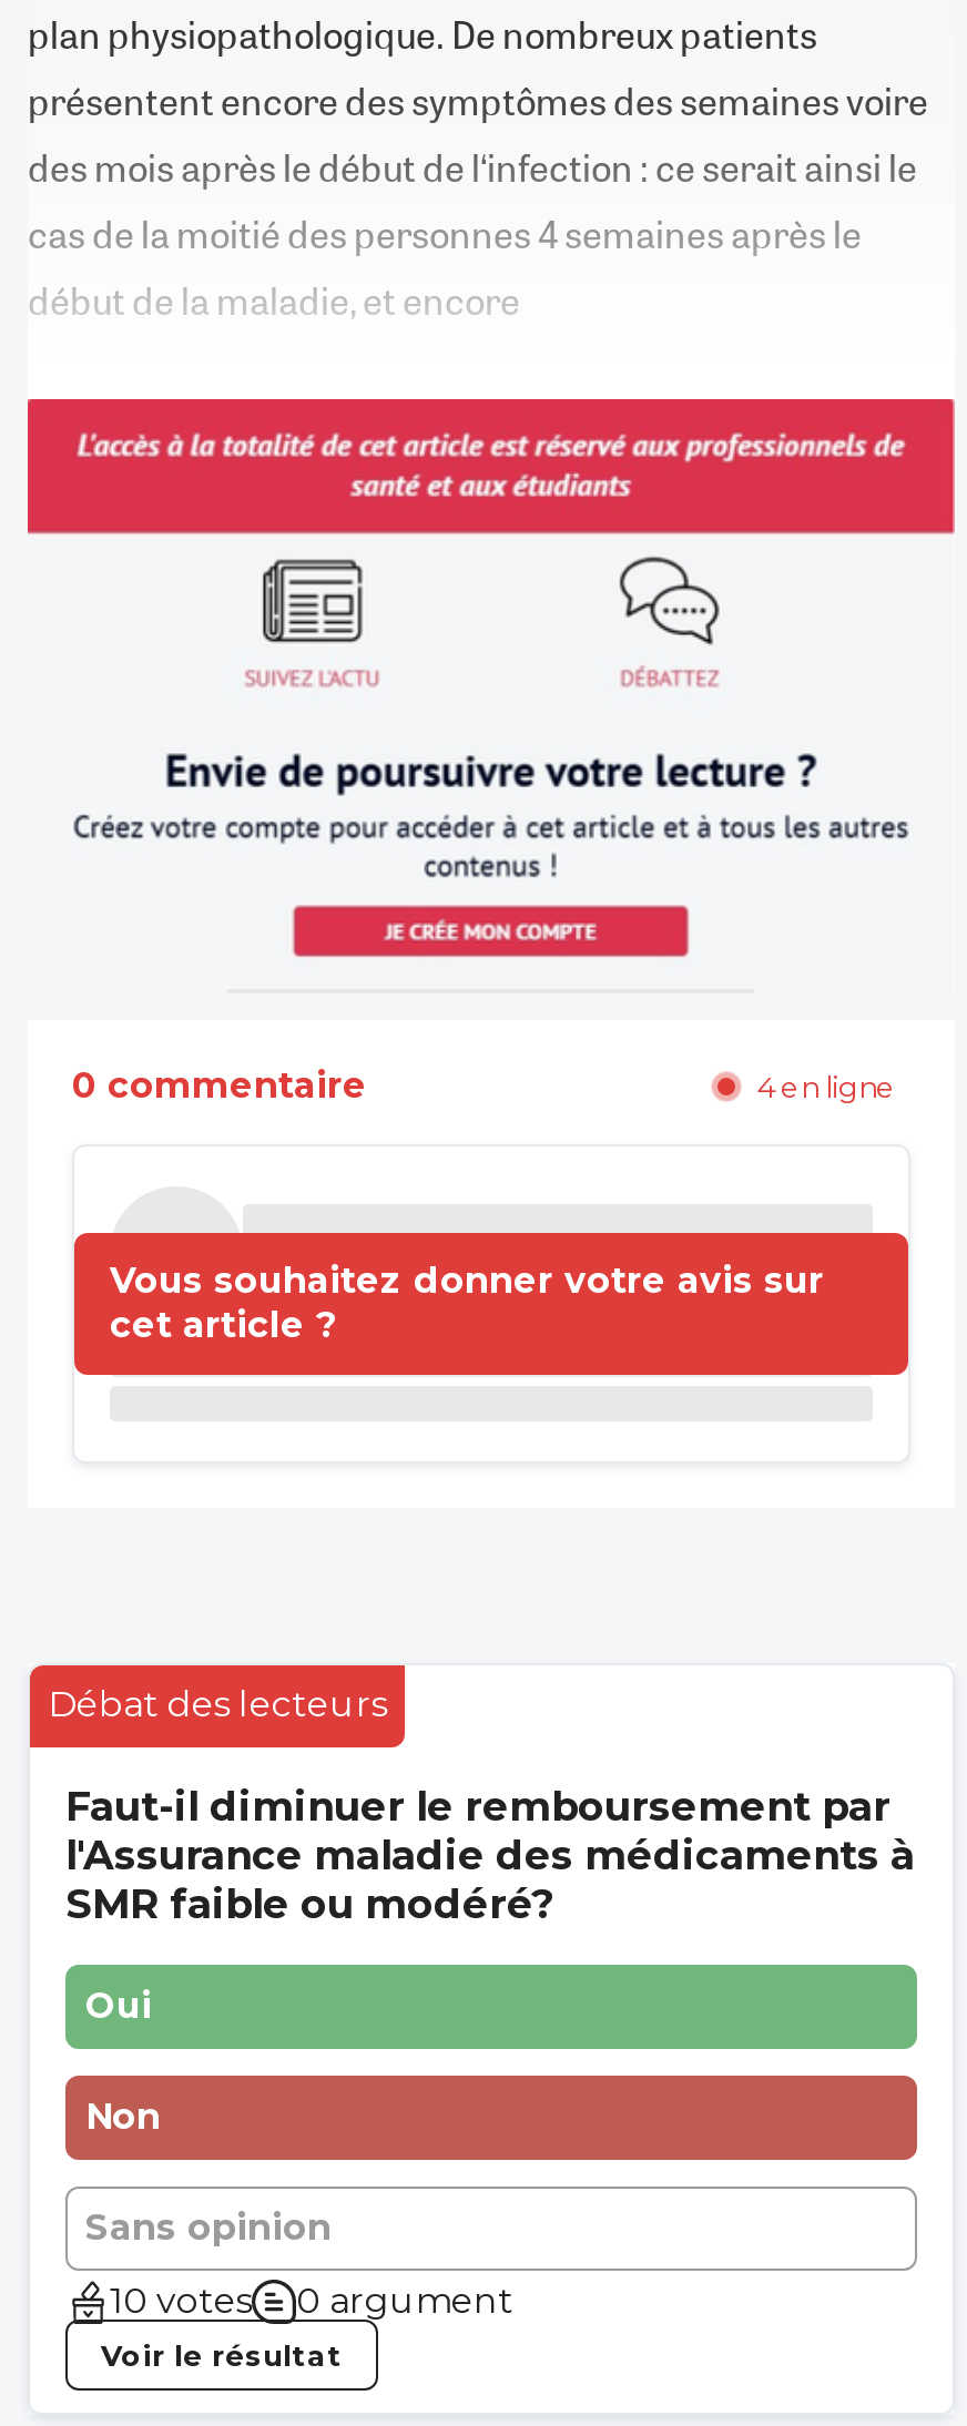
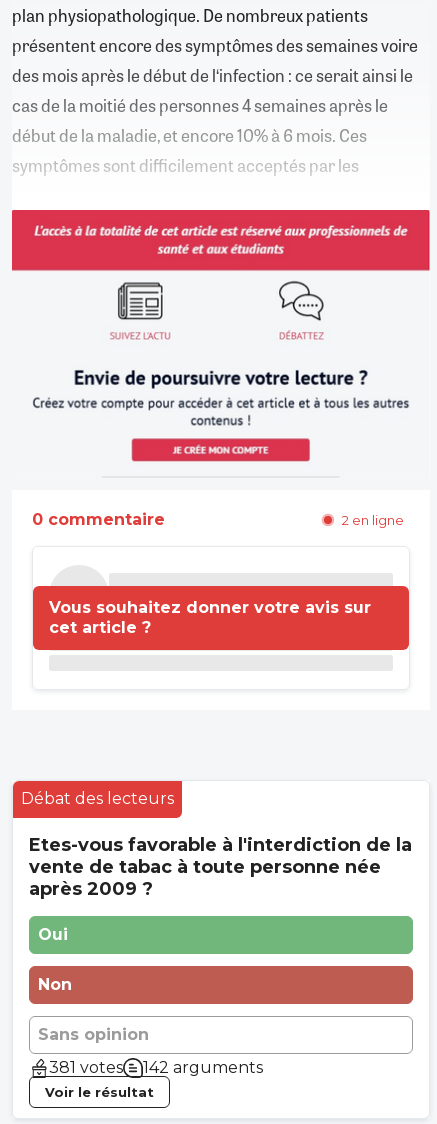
- début de la maladie, et encore
+ début de la maladie, et encore 10% à 6 mois. Ces
+ symptômes sont difficilement acceptés par les

- 4 en ligne
+ 2 en ligne

- Faut-il diminuer le remboursement par
- l'Assurance maladie des médicaments à
- SMR faible ou modéré?
+ Etes-vous favorable à l'interdiction de la
+ vente de tabac à toute personne née
+ après 2009 ?

- 10 votes
- 0 argument
+ 381 votes
+ 142 arguments
